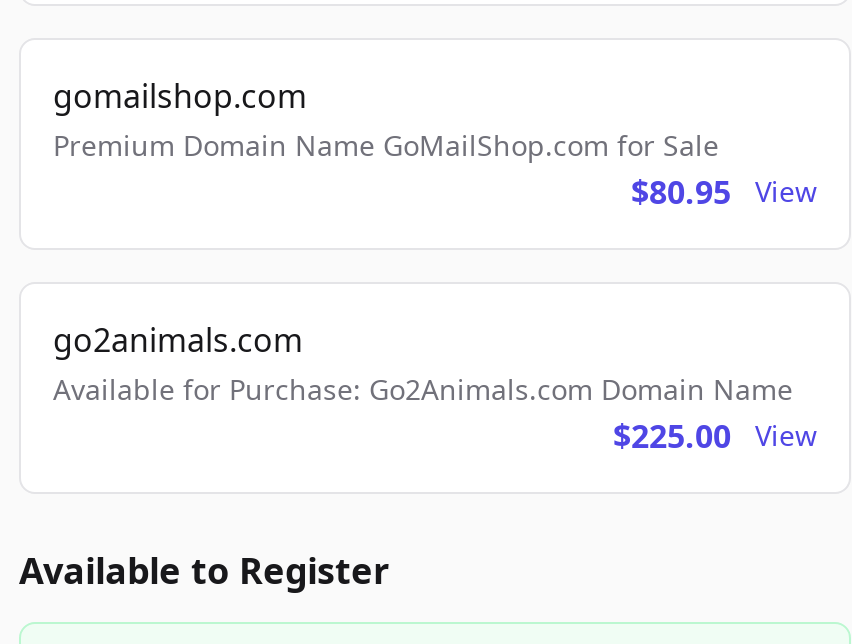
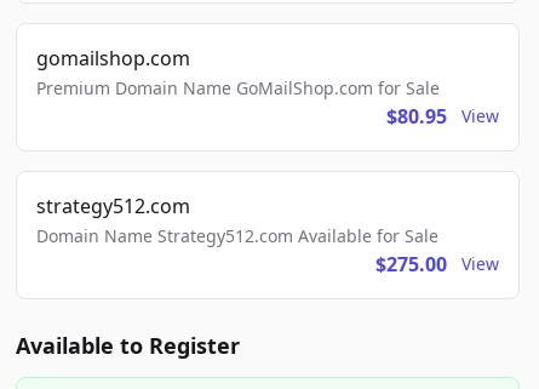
- go2animals.com
- Available for Purchase: Go2Animals.com Domain Name
- $225.00
+ strategy512.com
+ Domain Name Strategy512.com Available for Sale
+ $275.00
